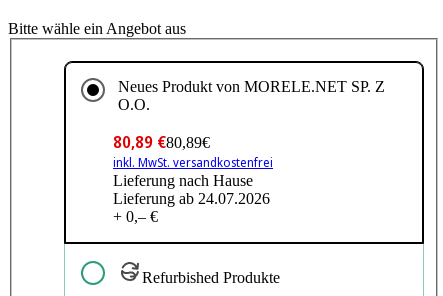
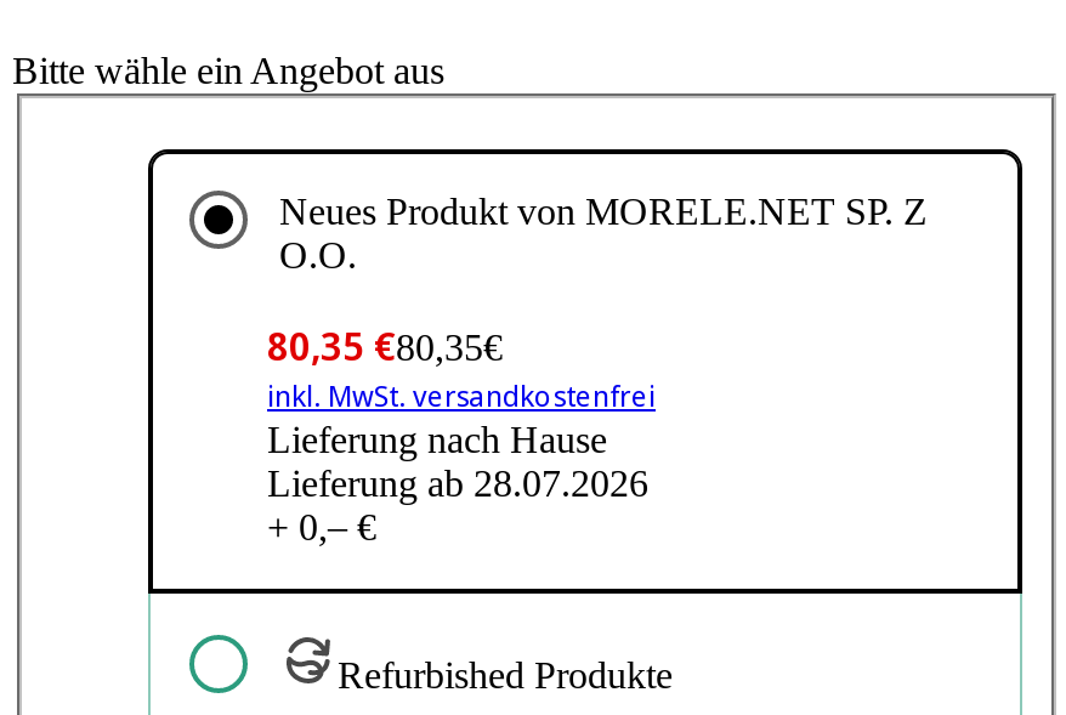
- 80,89 €80,89€
+ 80,35 €80,35€

- Lieferung ab 24.07.2026
+ Lieferung ab 28.07.2026
